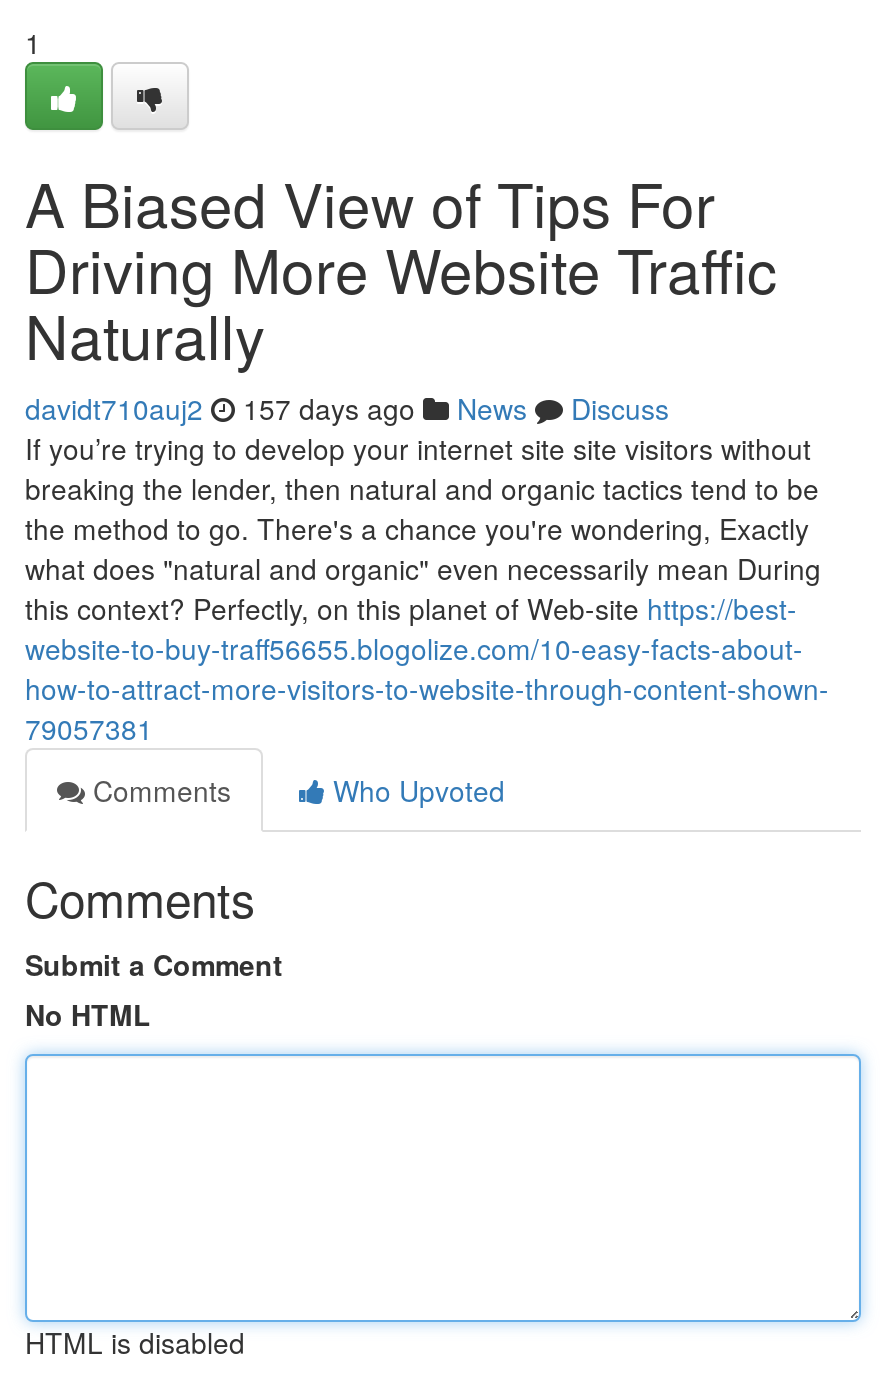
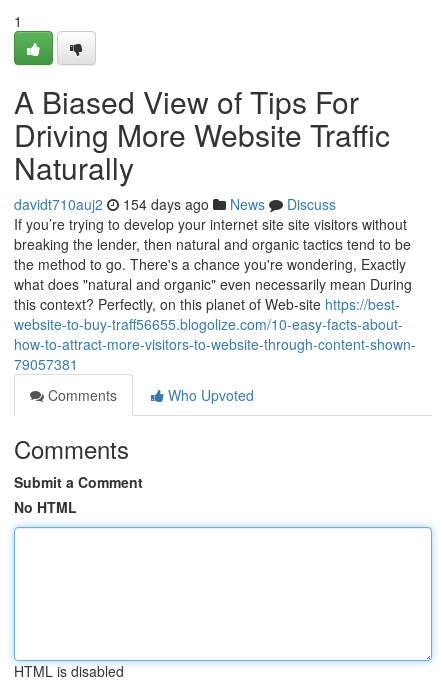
- davidt710auj2 157 days ago News Discuss
+ davidt710auj2 154 days ago News Discuss
